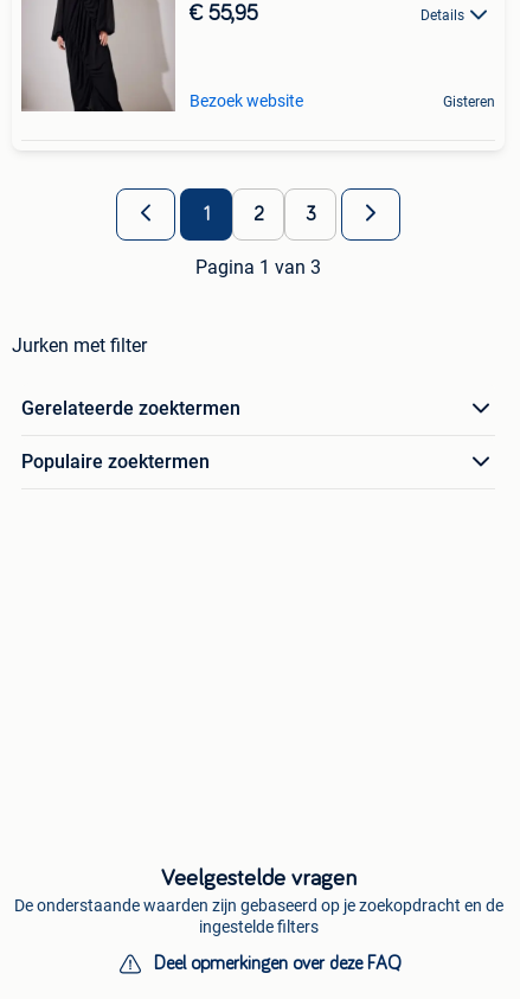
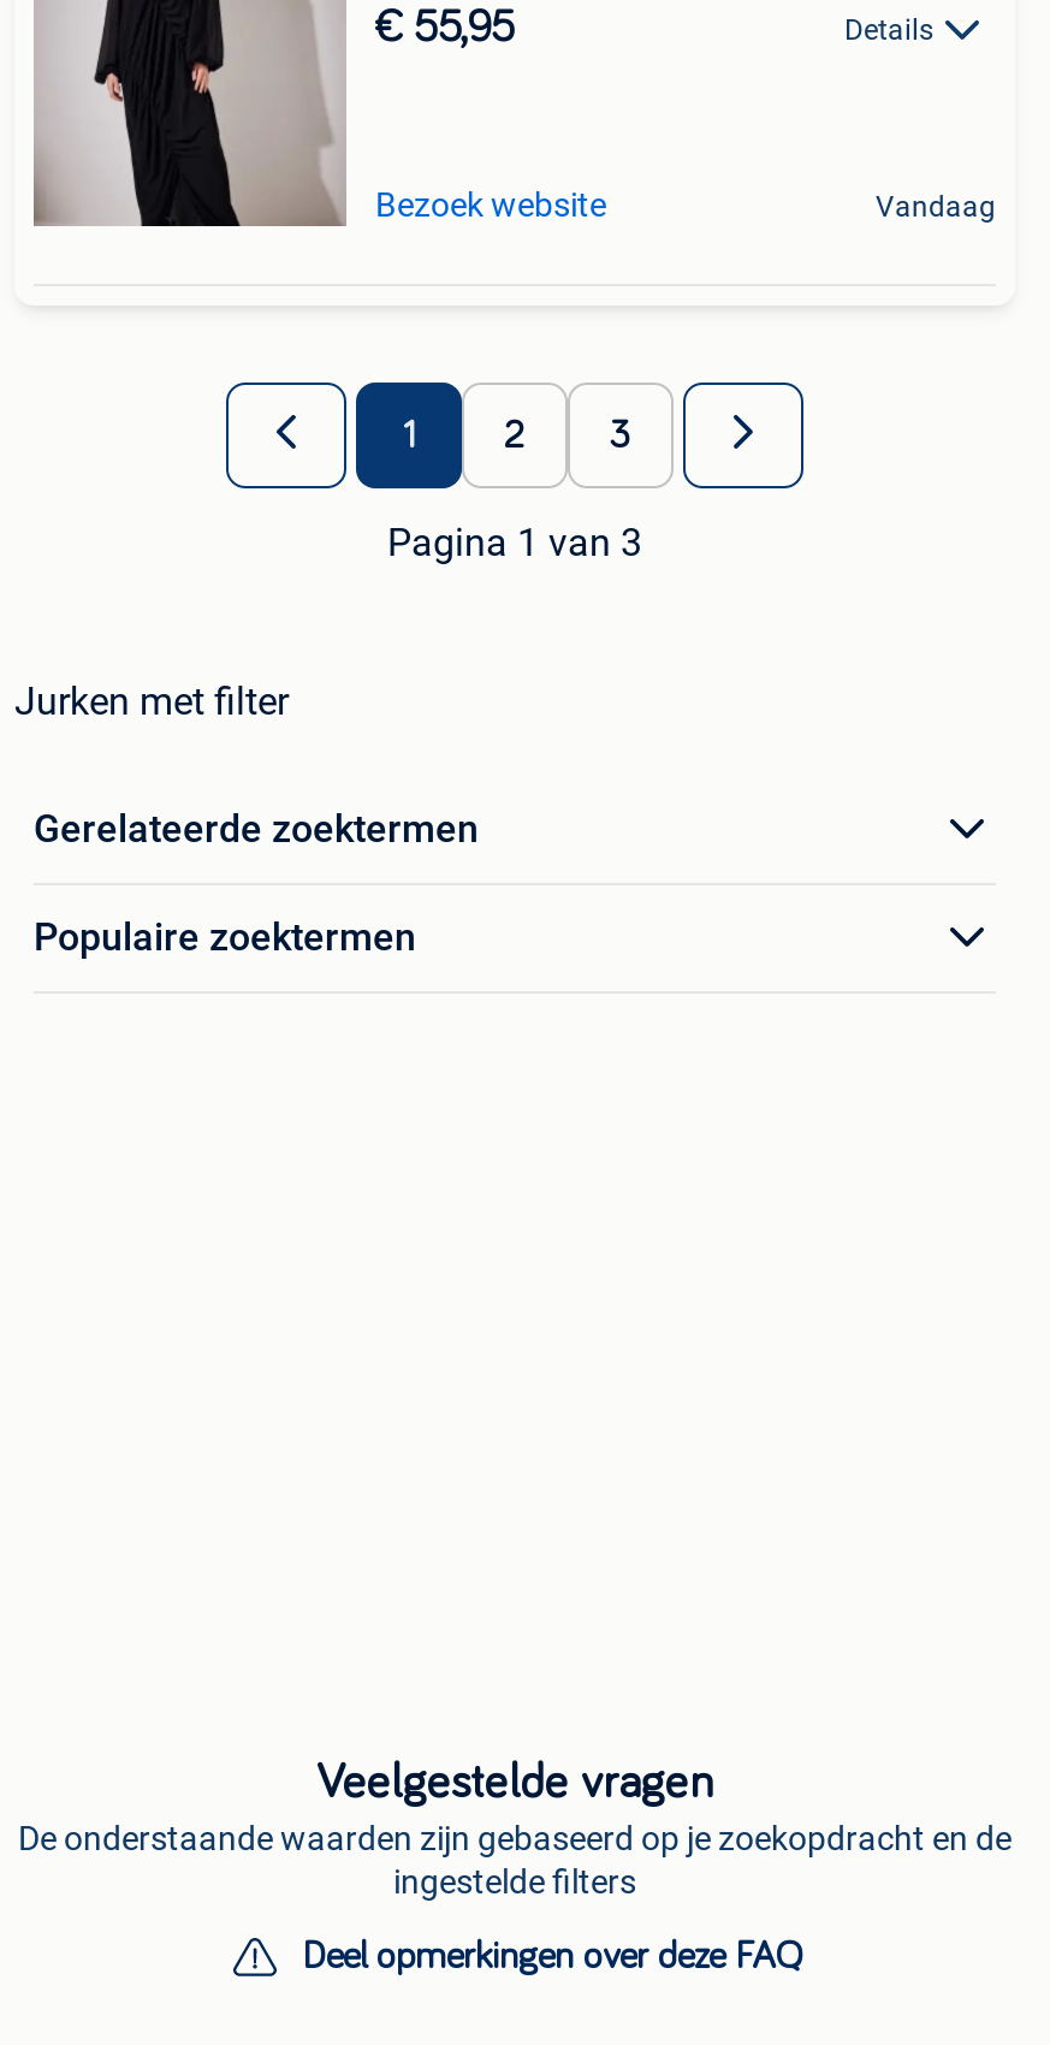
- Gisteren
+ Vandaag
